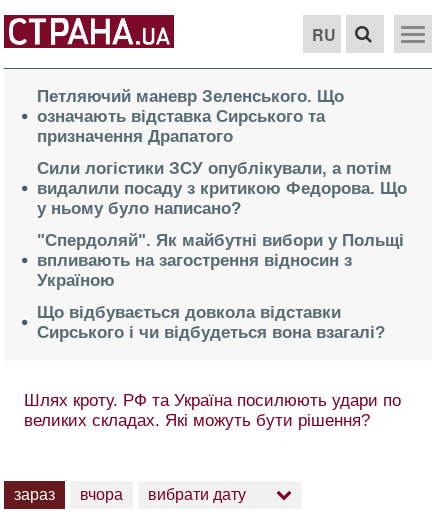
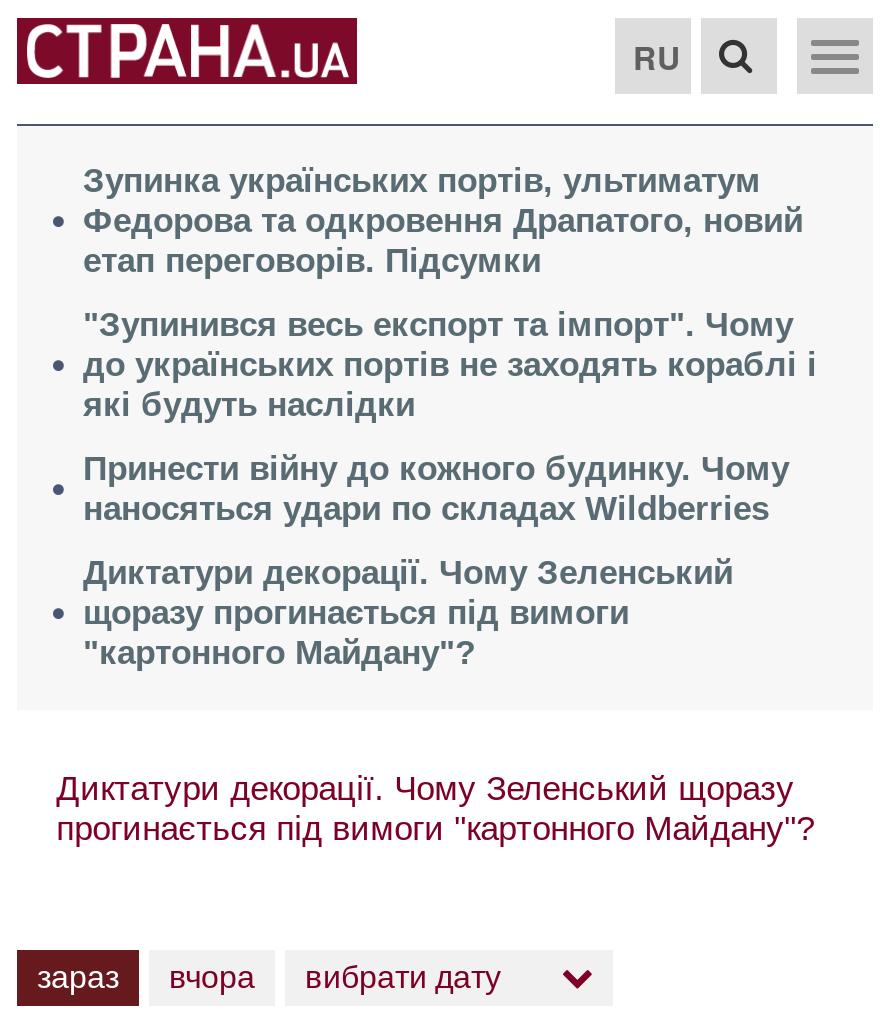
- Петляючий маневр Зеленського. Що
- означають відставка Сирського та
- призначення Драпатого
+ Зупинка українських портів, ультиматум
+ Федорова та одкровення Драпатого, новий
+ етап переговорів. Підсумки

- Сили логістики ЗСУ опублікували, а потім
- видалили посаду з критикою Федорова. Що
- у ньому було написано?
+ "Зупинився весь експорт та імпорт". Чому
+ до українських портів не заходять кораблі і
+ які будуть наслідки

- "Спердоляй". Як майбутні вибори у Польщі
- впливають на загострення відносин з
- Україною
+ Принести війну до кожного будинку. Чому
+ наносяться удари по складах Wildberries

- Що відбувається довкола відставки
- Сирського і чи відбудеться вона взагалі?
+ Диктатури декорації. Чому Зеленський
+ щоразу прогинається під вимоги
+ "картонного Майдану"?

- Шлях кроту. РФ та Україна посилюють удари по
- великих складах. Які можуть бути рішення?
+ Диктатури декорації. Чому Зеленський щоразу
+ прогинається під вимоги "картонного Майдану"?
